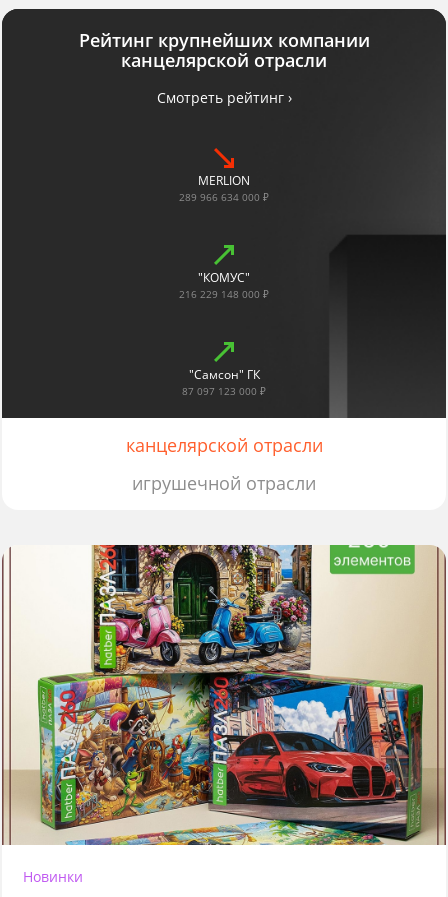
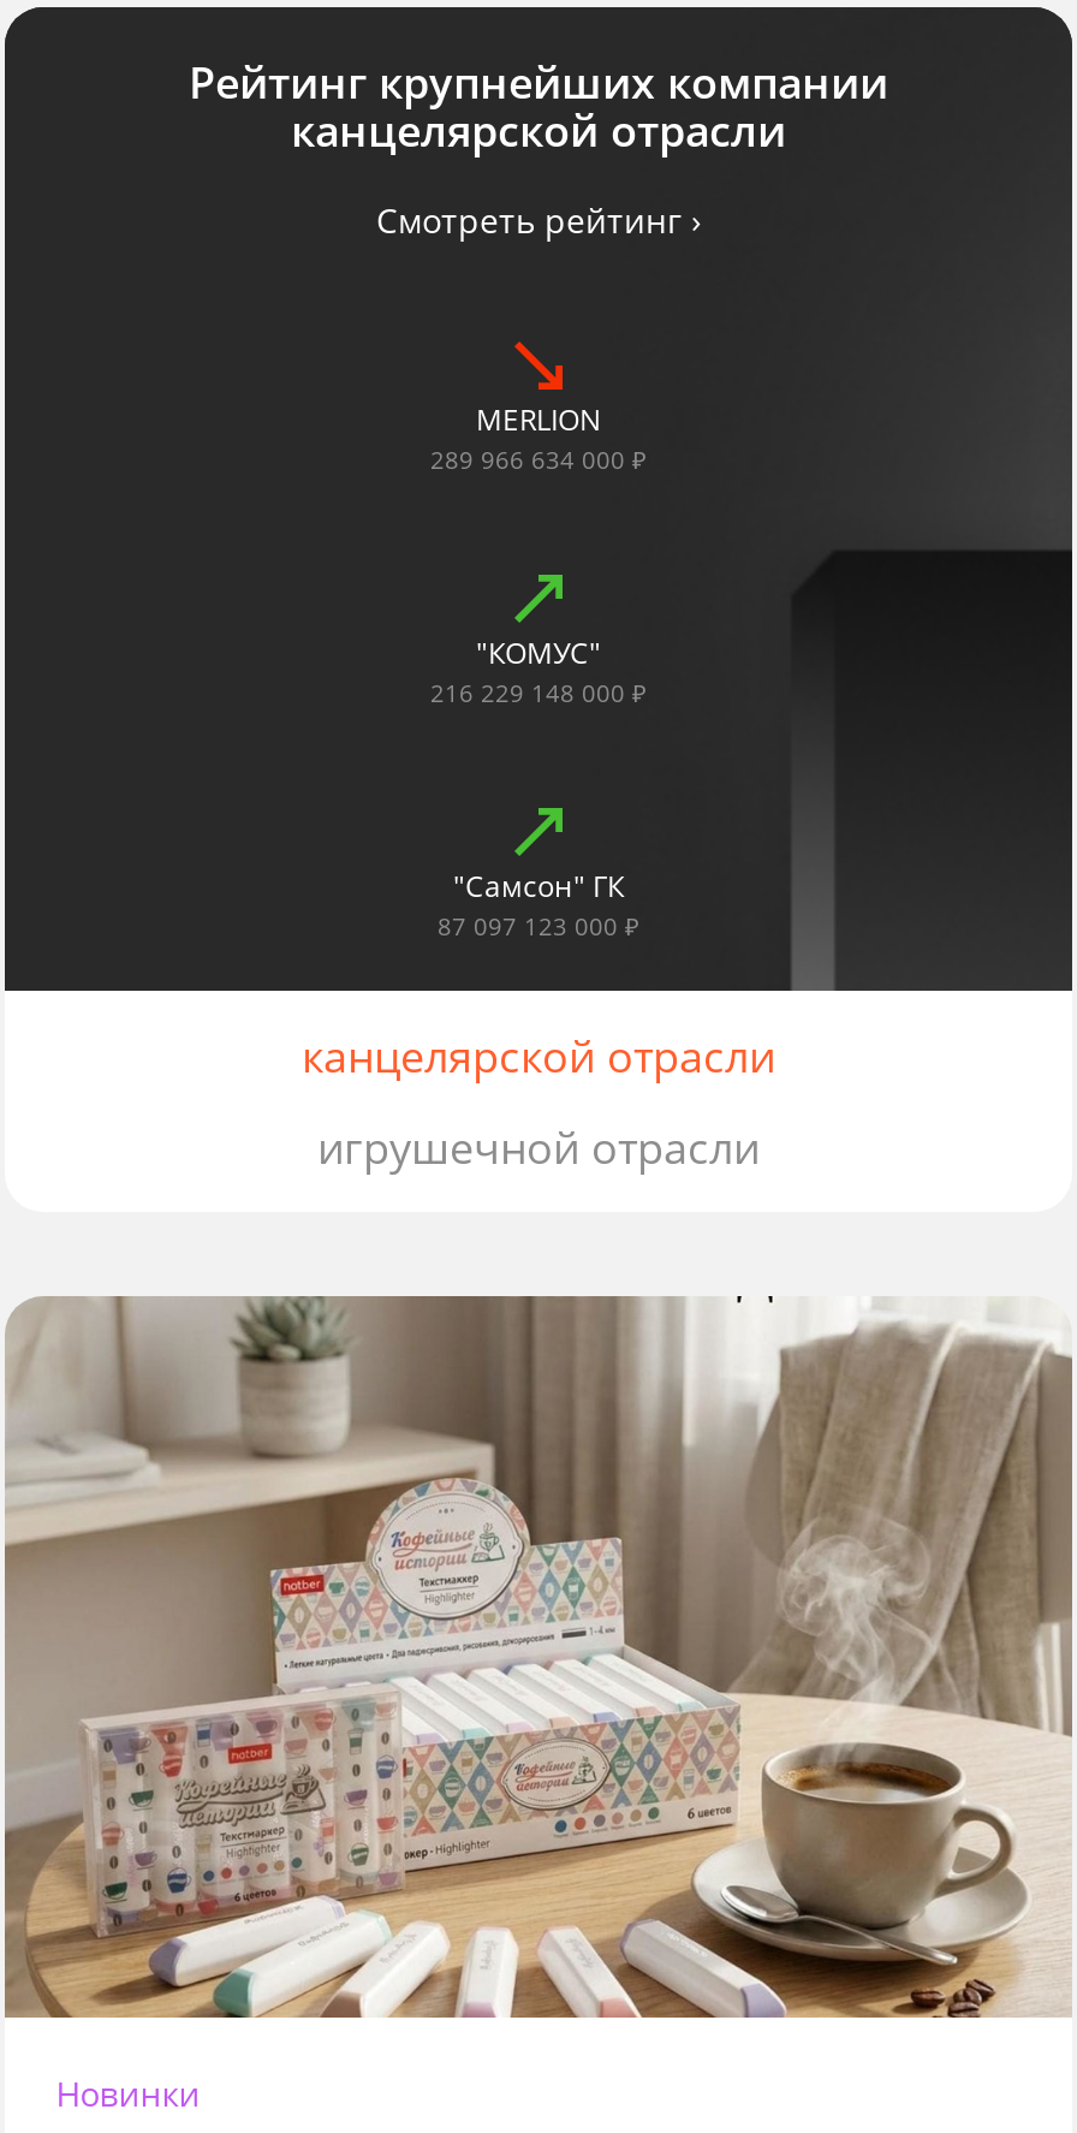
- [image]
+ [image]
